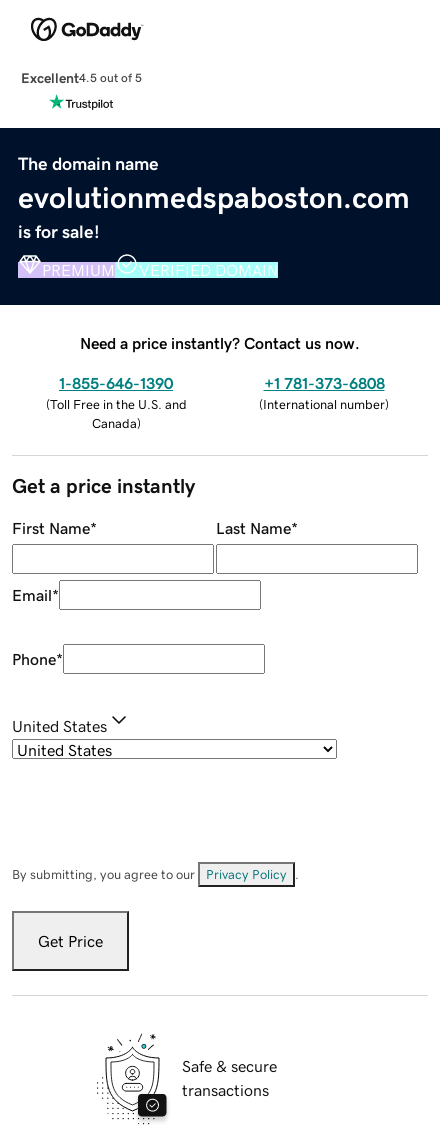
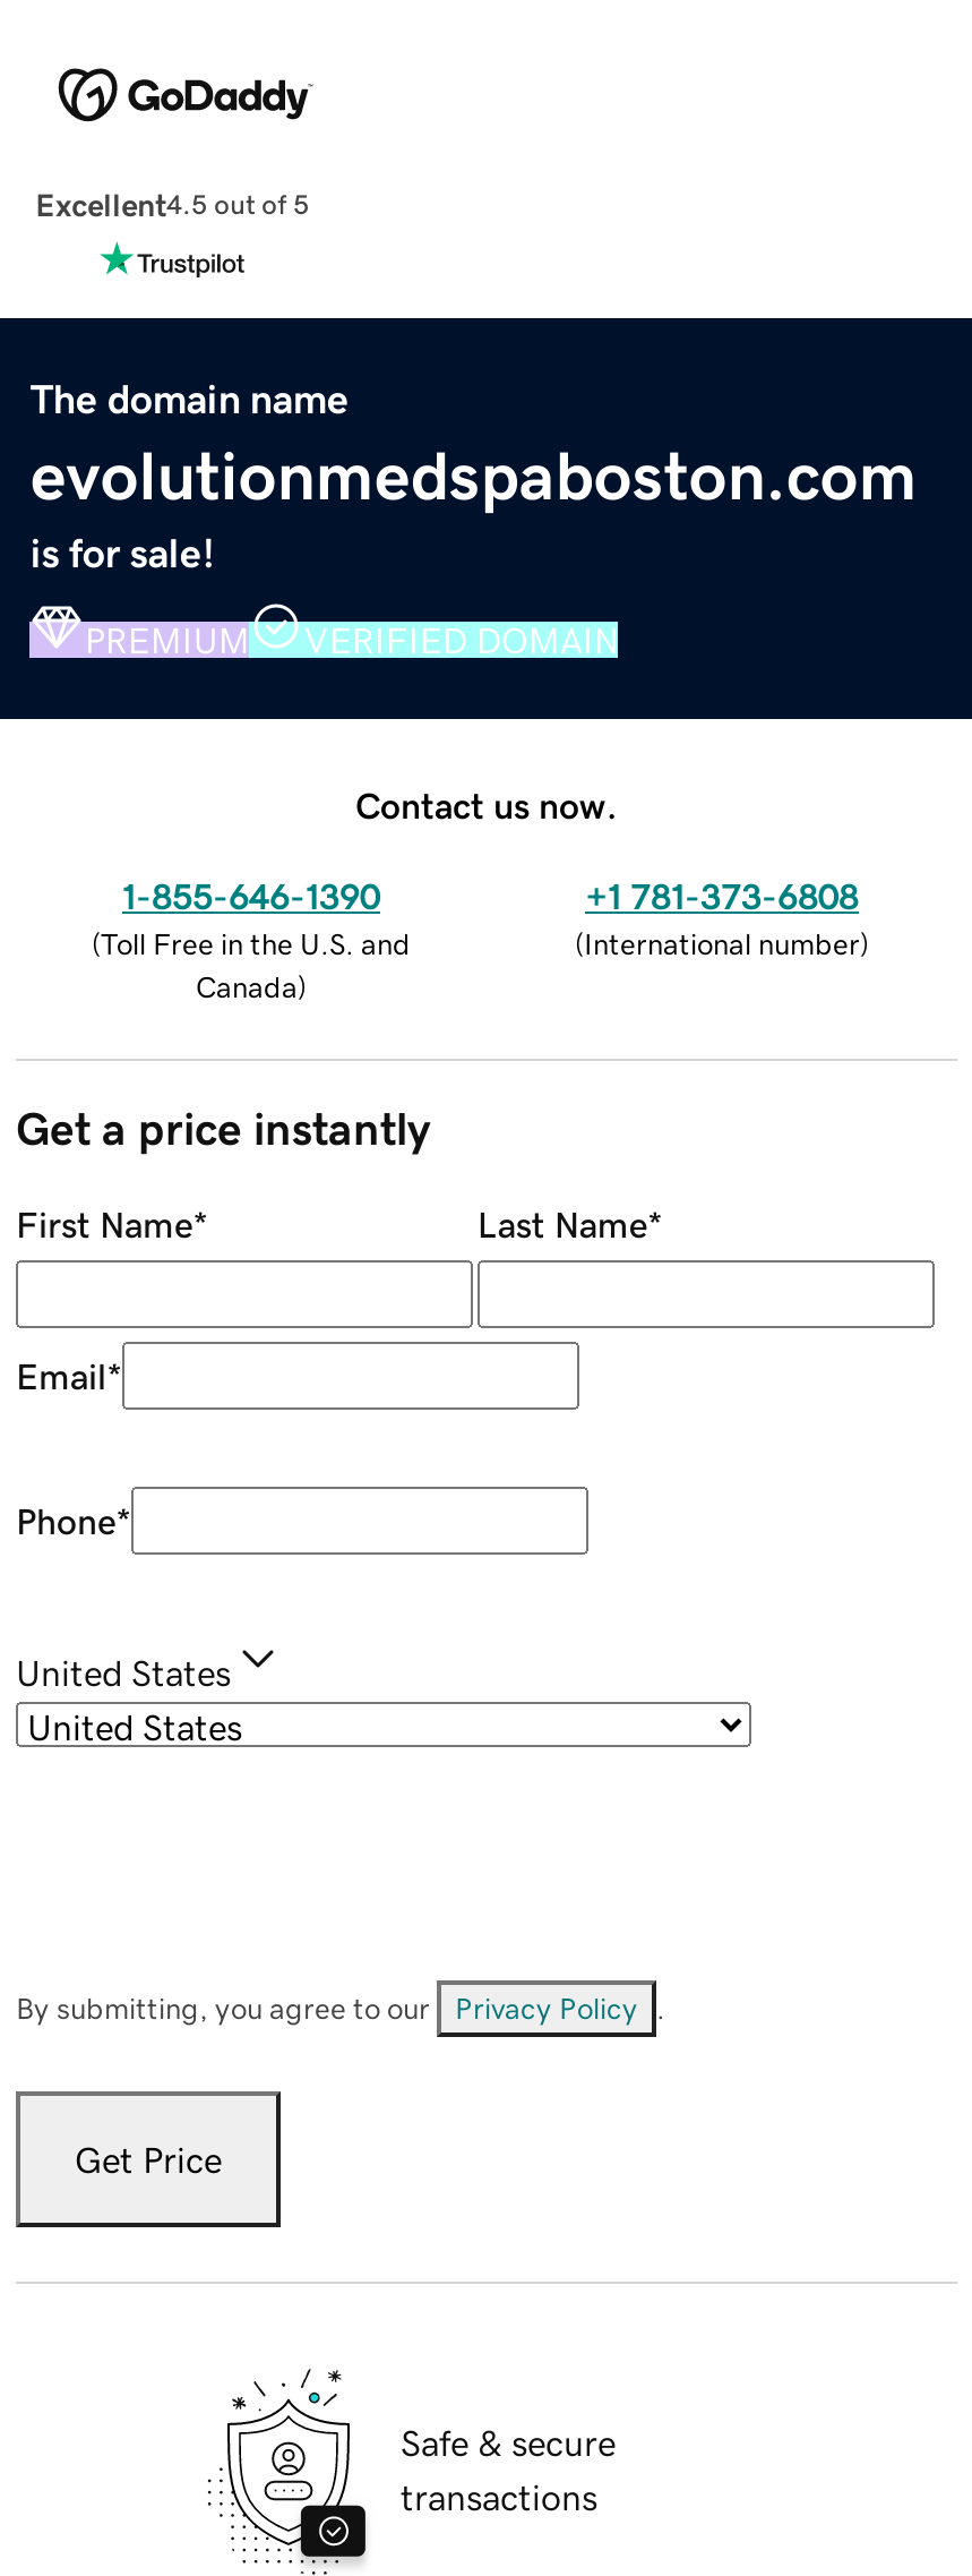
- Need a price instantly? Contact us now.
+ Contact us now.
